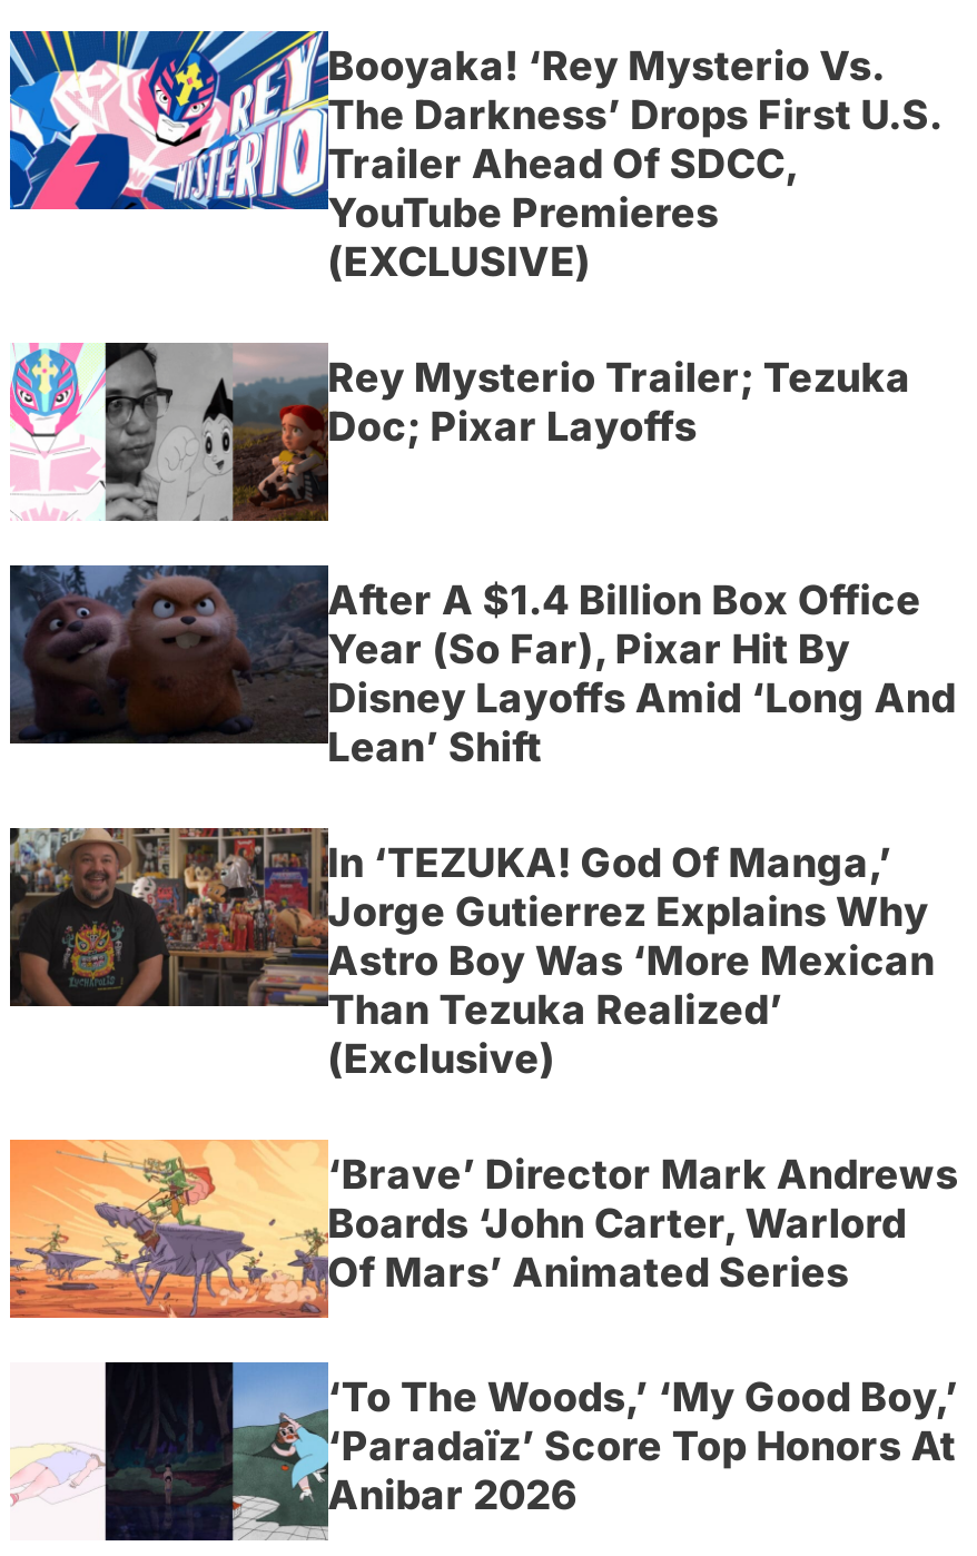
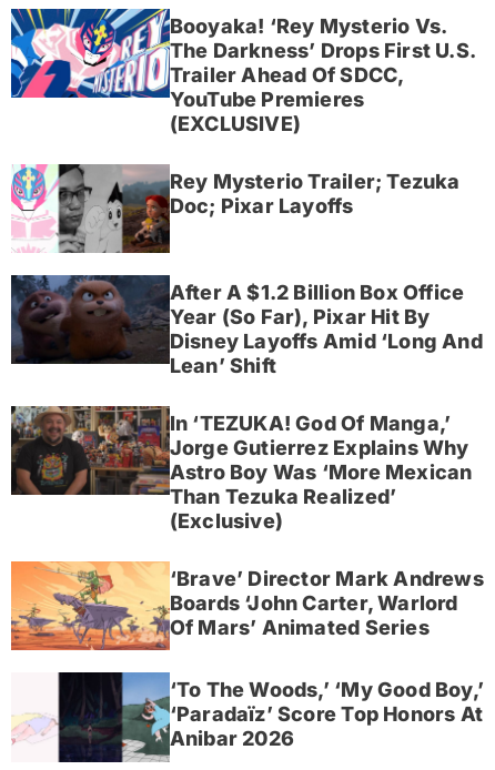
- After A $1.4 Billion Box Office
+ After A $1.2 Billion Box Office
